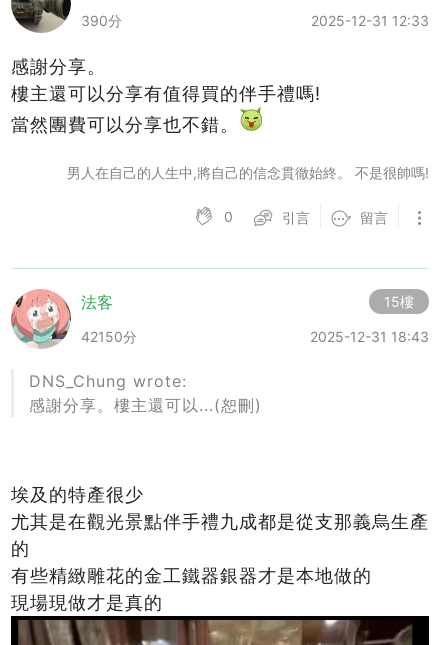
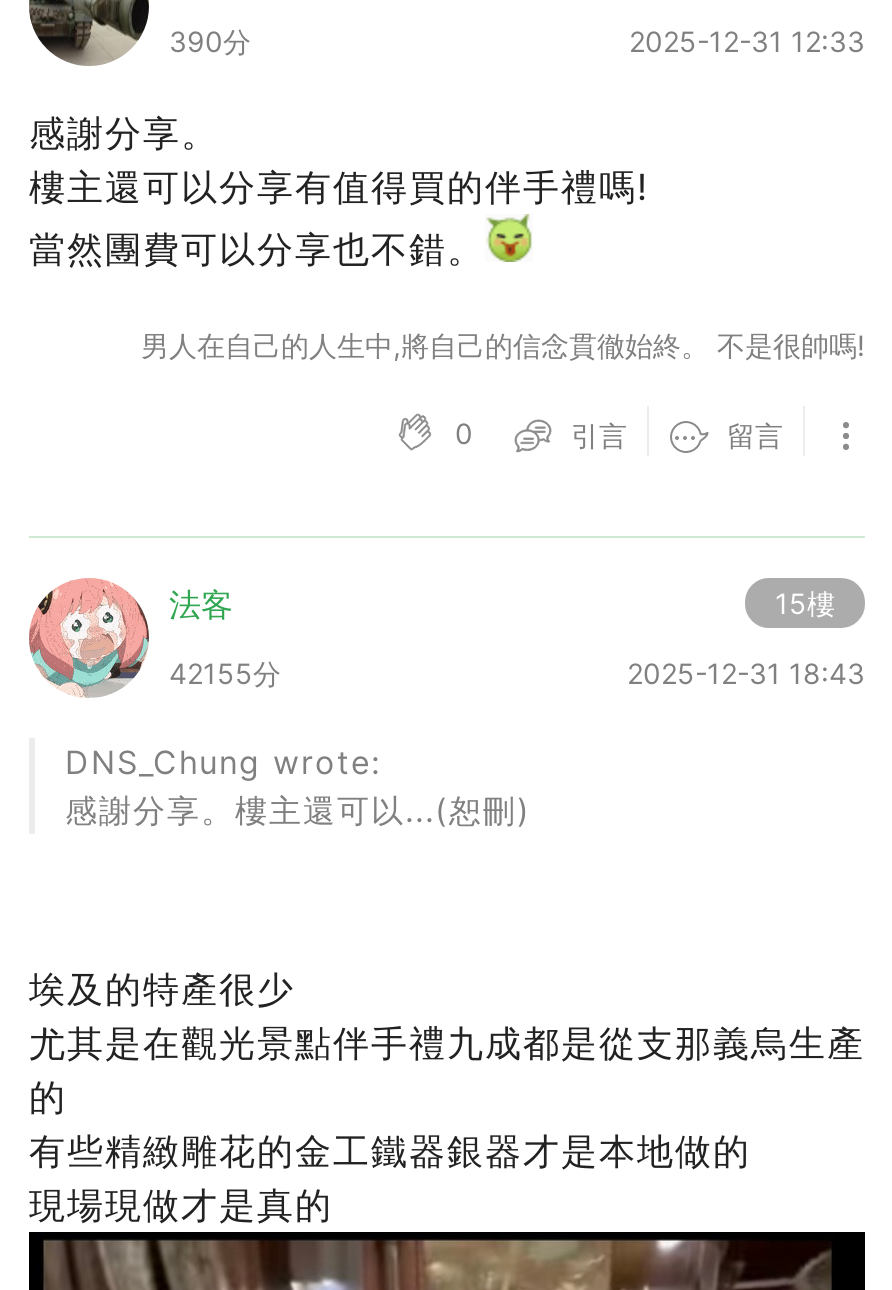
- 42150分
+ 42155分
